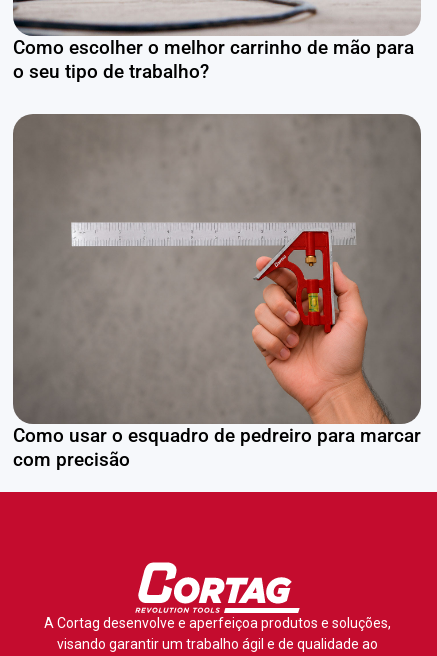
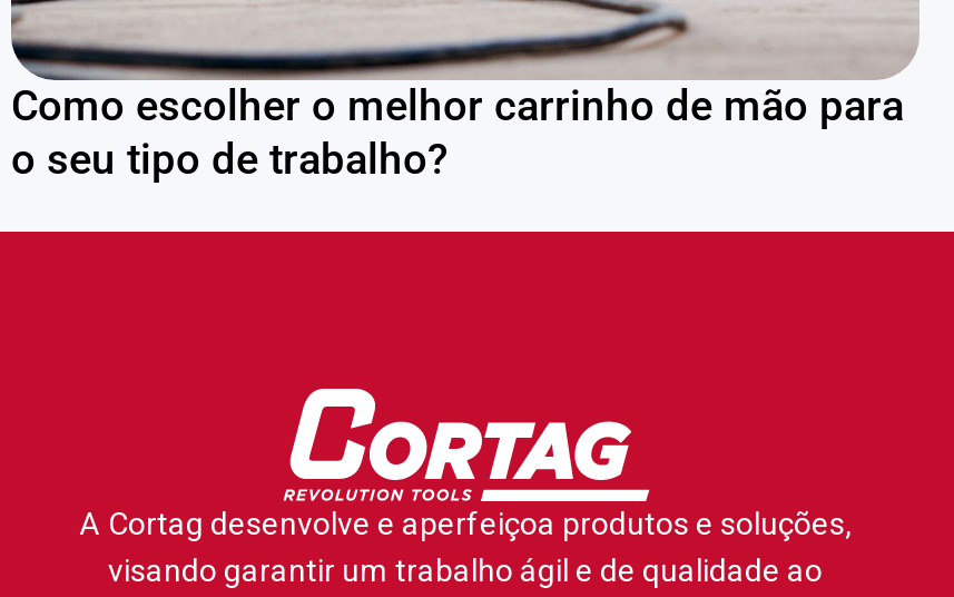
- [image]
- Como usar o esquadro de pedreiro para marcar
- com precisão
